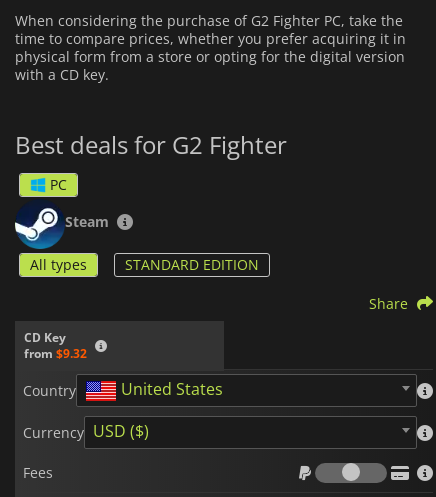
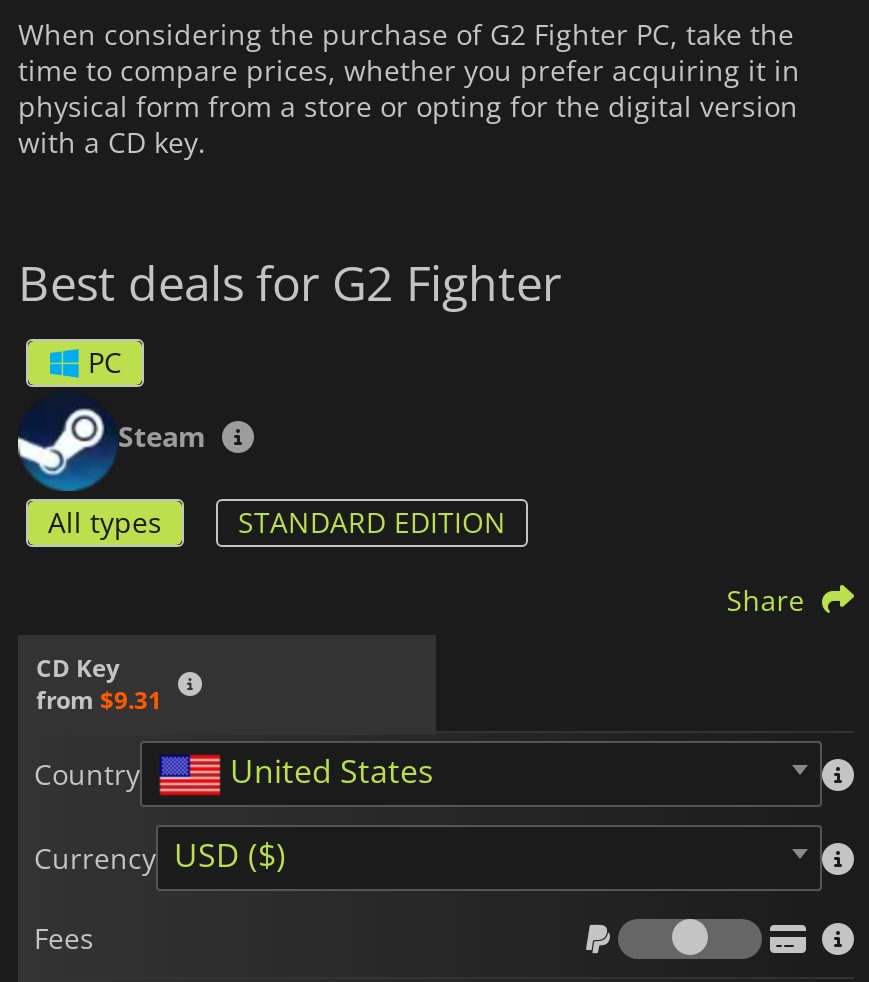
- from $9.32
+ from $9.31
